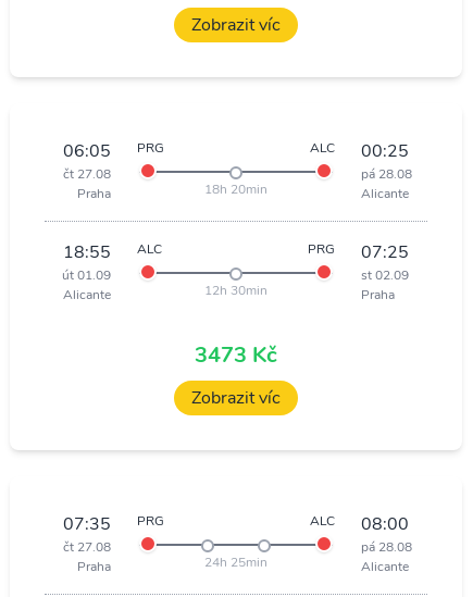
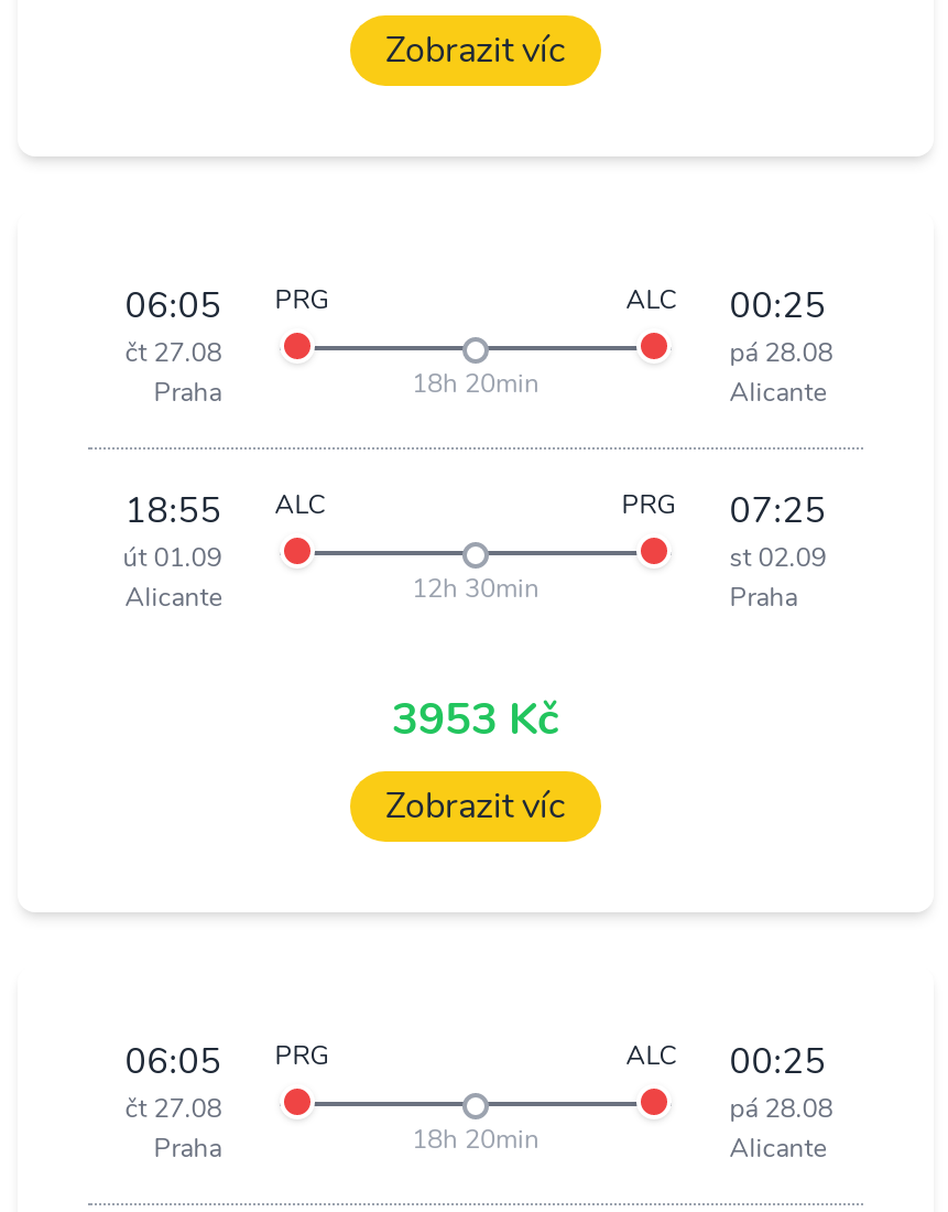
- 3473 Kč
+ 3953 Kč

- 07:35 PRG
+ 06:05 PRG

- ALC 08:00
+ ALC 00:25

- 24h 25min
+ 18h 20min
